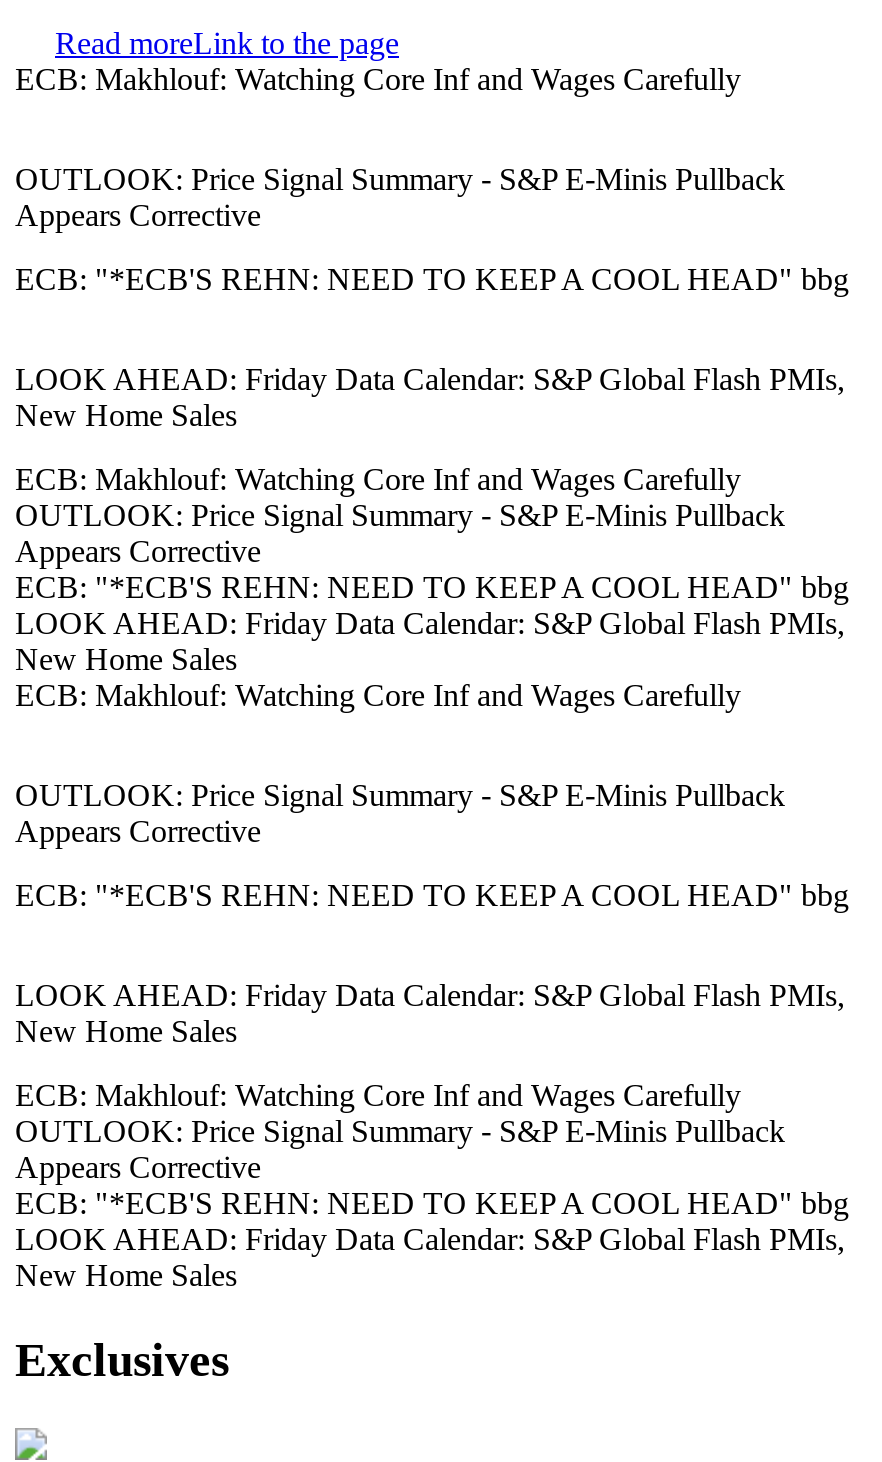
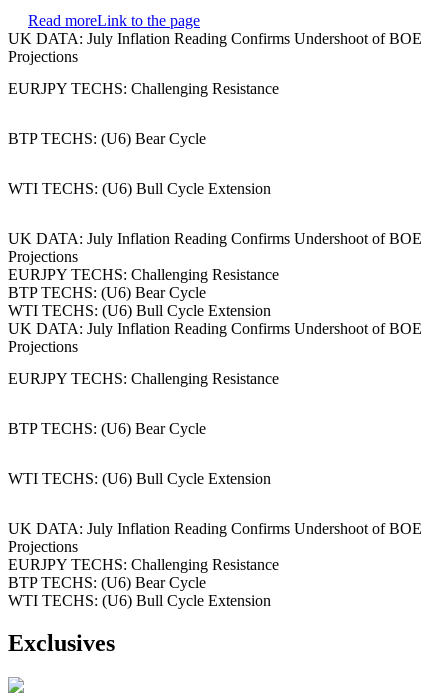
- ECB: Makhlouf: Watching Core Inf and Wages Carefully
+ UK DATA: July Inflation Reading Confirms Undershoot of BOE
+ Projections

- OUTLOOK: Price Signal Summary - S&P E-Minis Pullback
- Appears Corrective
+ EURJPY TECHS: Challenging Resistance

- ECB: "*ECB'S REHN: NEED TO KEEP A COOL HEAD" bbg
+ BTP TECHS: (U6) Bear Cycle

- LOOK AHEAD: Friday Data Calendar: S&P Global Flash PMIs,
- New Home Sales
+ WTI TECHS: (U6) Bull Cycle Extension

- ECB: Makhlouf: Watching Core Inf and Wages Carefully
- OUTLOOK: Price Signal Summary - S&P E-Minis Pullback
- Appears Corrective
- ECB: "*ECB'S REHN: NEED TO KEEP A COOL HEAD" bbg
- LOOK AHEAD: Friday Data Calendar: S&P Global Flash PMIs,
- New Home Sales
- ECB: Makhlouf: Watching Core Inf and Wages Carefully
+ UK DATA: July Inflation Reading Confirms Undershoot of BOE
+ Projections
+ EURJPY TECHS: Challenging Resistance
+ BTP TECHS: (U6) Bear Cycle
+ WTI TECHS: (U6) Bull Cycle Extension
+ UK DATA: July Inflation Reading Confirms Undershoot of BOE
+ Projections

- OUTLOOK: Price Signal Summary - S&P E-Minis Pullback
- Appears Corrective
+ EURJPY TECHS: Challenging Resistance

- ECB: "*ECB'S REHN: NEED TO KEEP A COOL HEAD" bbg
+ BTP TECHS: (U6) Bear Cycle

- LOOK AHEAD: Friday Data Calendar: S&P Global Flash PMIs,
- New Home Sales
+ WTI TECHS: (U6) Bull Cycle Extension

- ECB: Makhlouf: Watching Core Inf and Wages Carefully
- OUTLOOK: Price Signal Summary - S&P E-Minis Pullback
- Appears Corrective
- ECB: "*ECB'S REHN: NEED TO KEEP A COOL HEAD" bbg
- LOOK AHEAD: Friday Data Calendar: S&P Global Flash PMIs,
- New Home Sales
+ UK DATA: July Inflation Reading Confirms Undershoot of BOE
+ Projections
+ EURJPY TECHS: Challenging Resistance
+ BTP TECHS: (U6) Bear Cycle
+ WTI TECHS: (U6) Bull Cycle Extension
